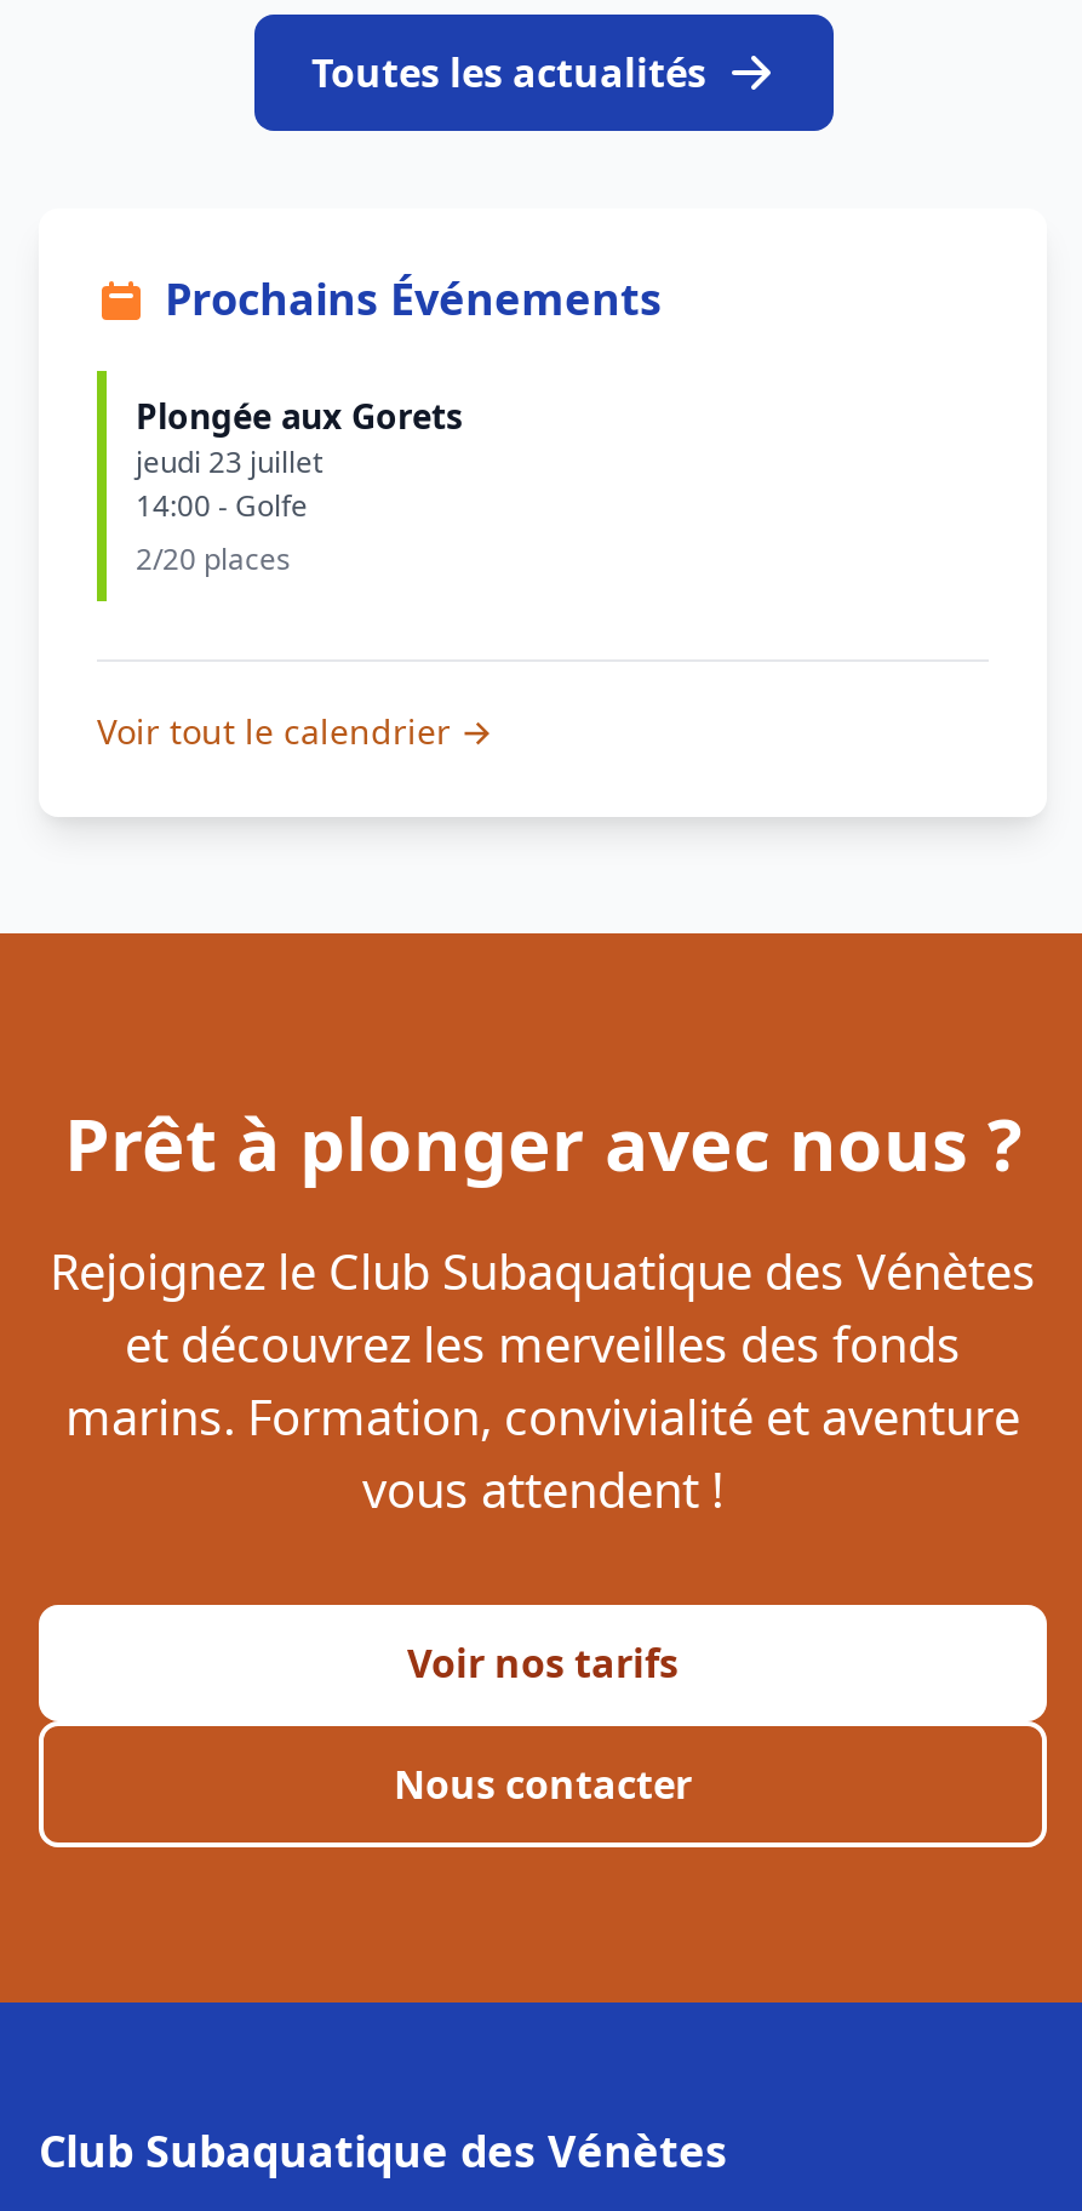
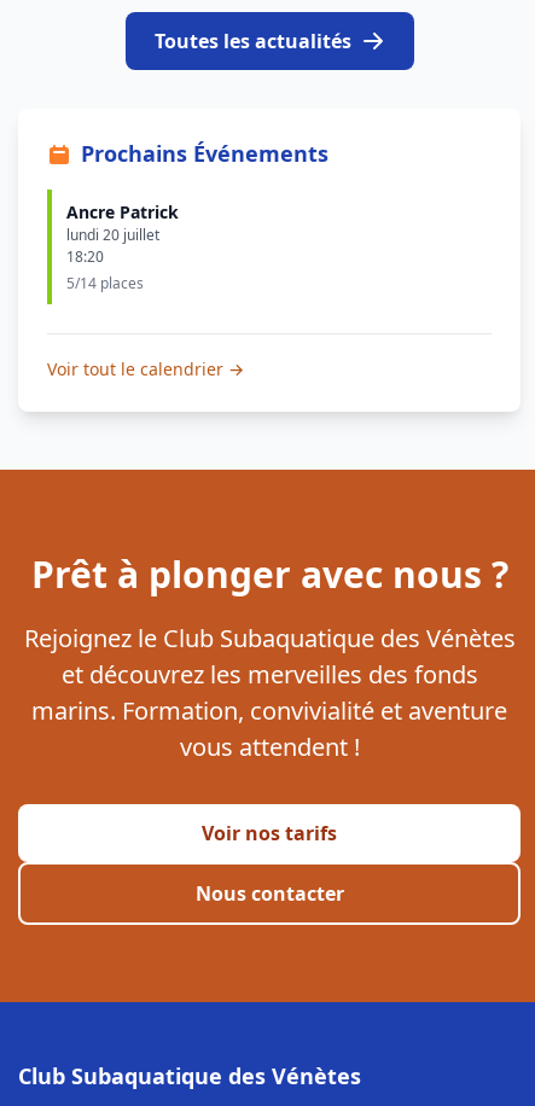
- Plongée aux Gorets
- jeudi 23 juillet
- 14:00 - Golfe
- 2/20 places
+ Ancre Patrick
+ lundi 20 juillet
+ 18:20
+ 5/14 places
